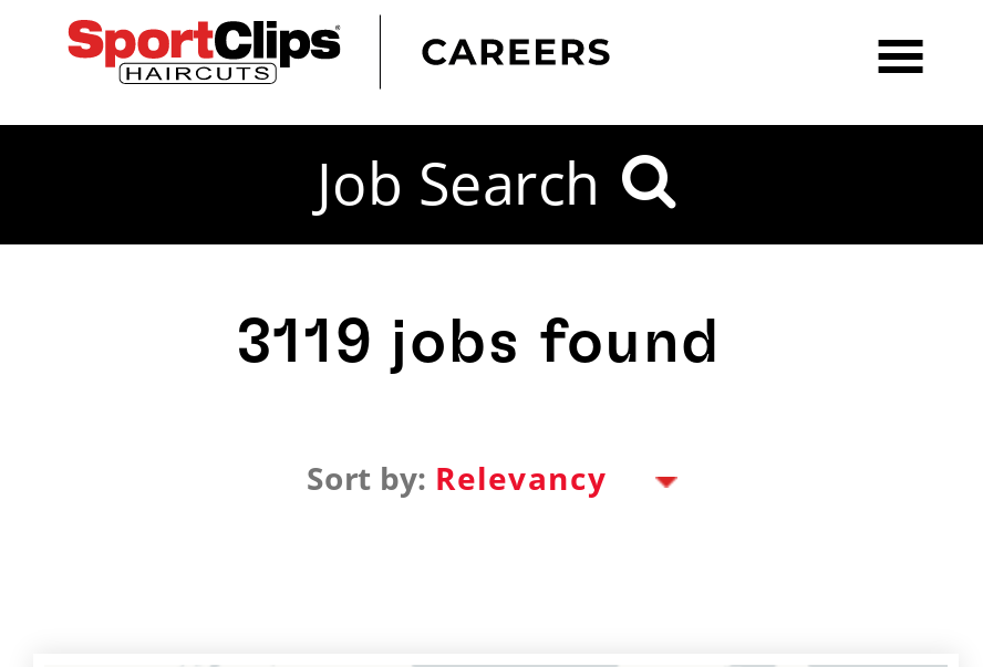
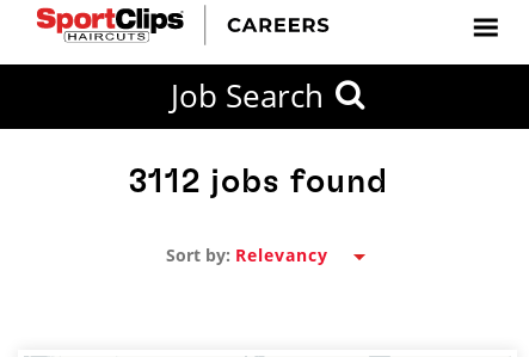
- 3119 jobs found
+ 3112 jobs found
